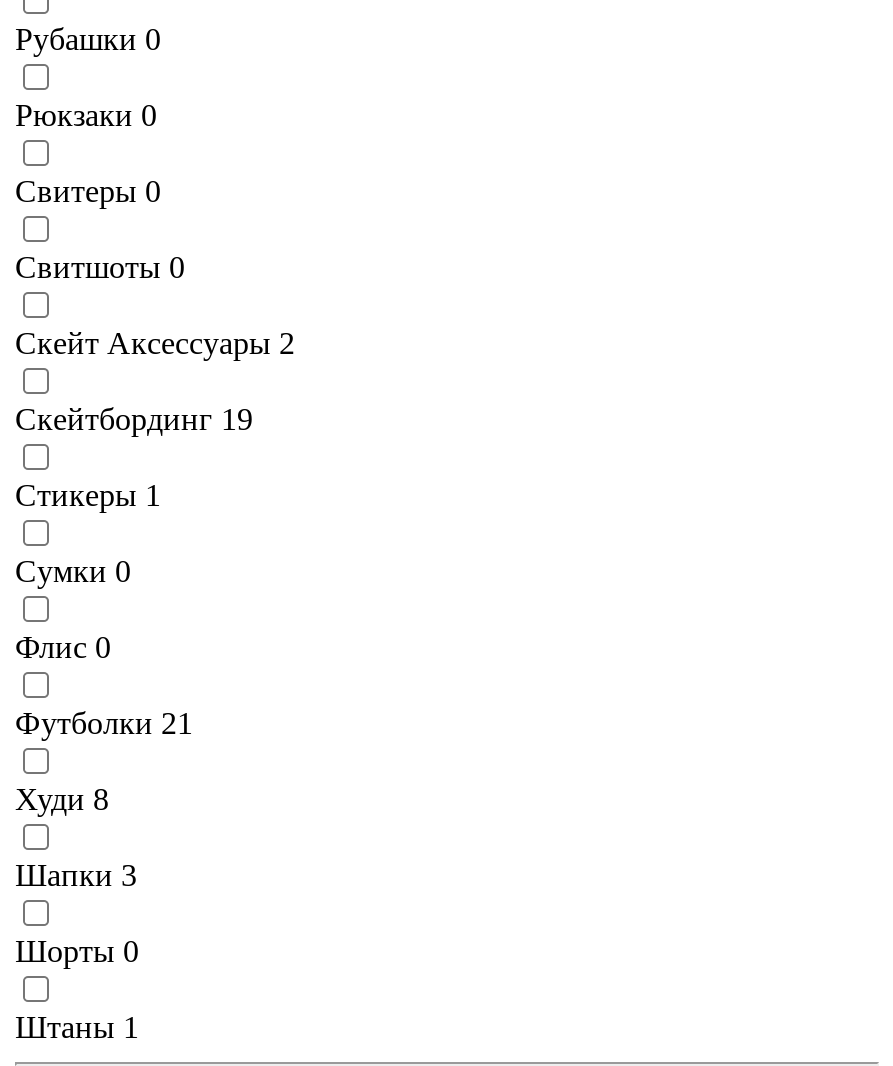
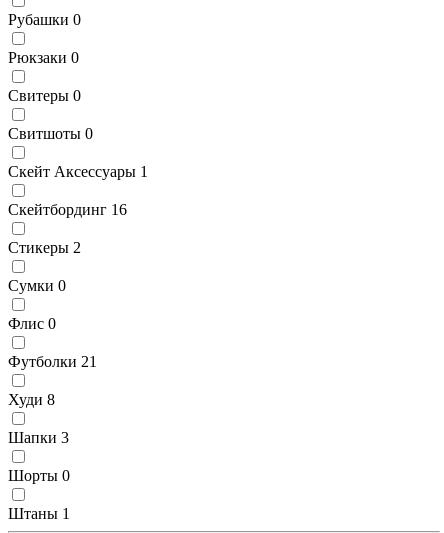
- Скейт Аксессуары 2
+ Скейт Аксессуары 1

- Скейтбординг 19
+ Скейтбординг 16

- Стикеры 1
+ Стикеры 2
